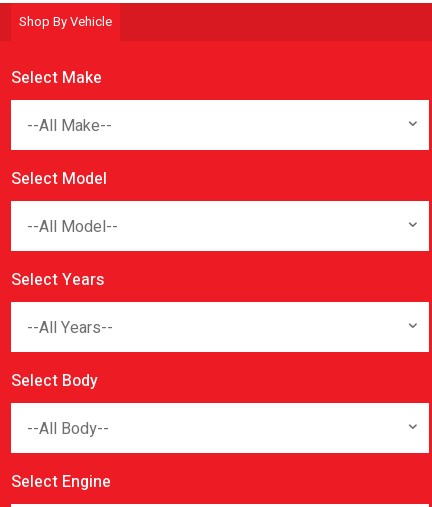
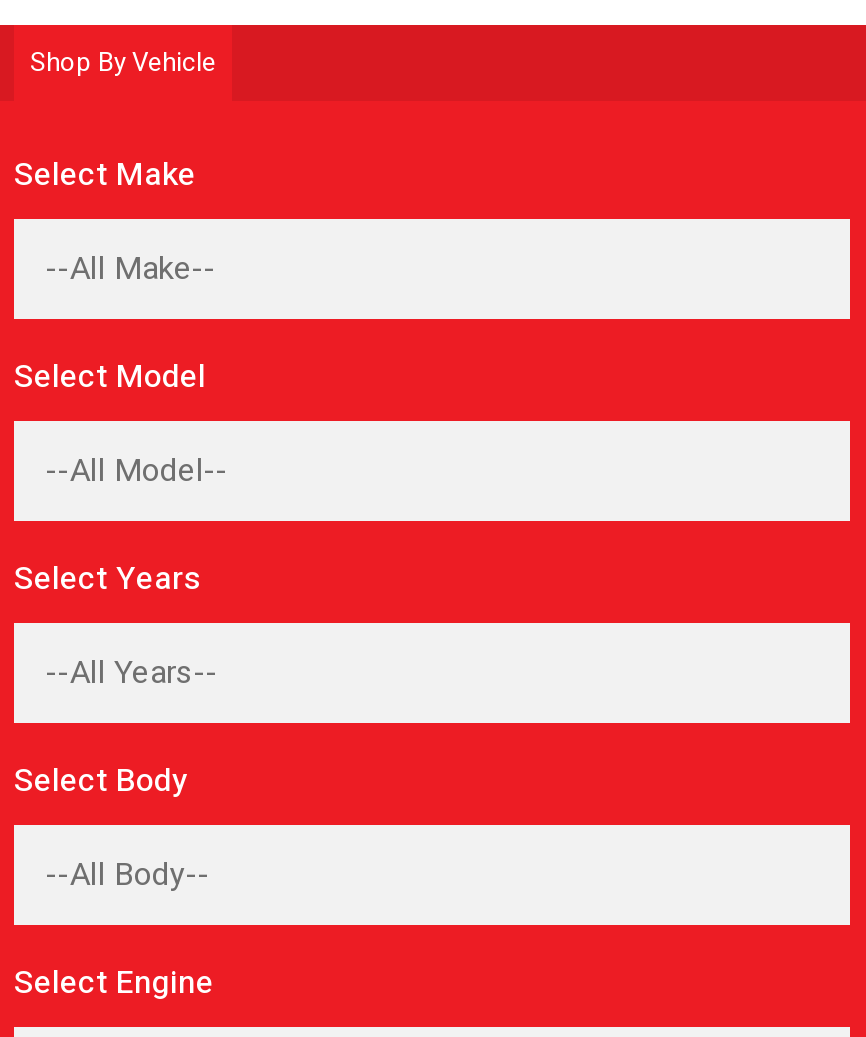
- --All Make--

- --All Model--

- --All Years--

- --All Body--
